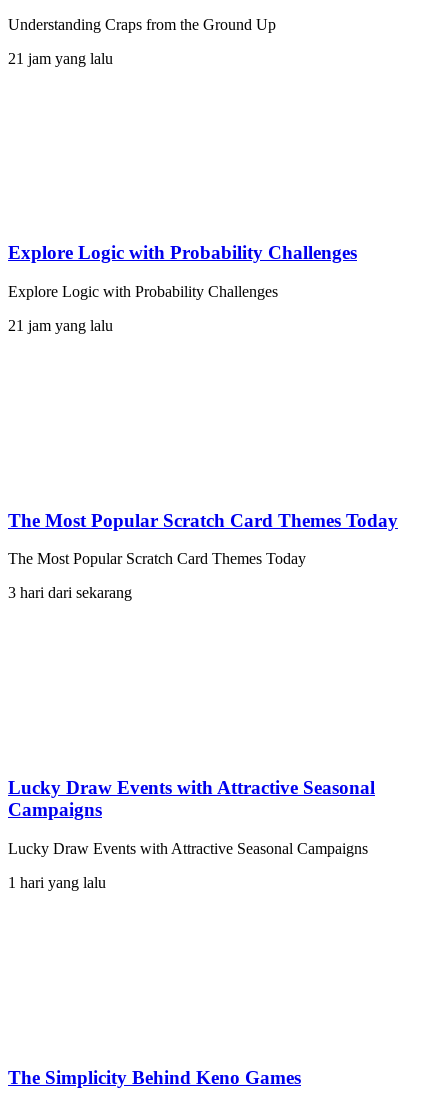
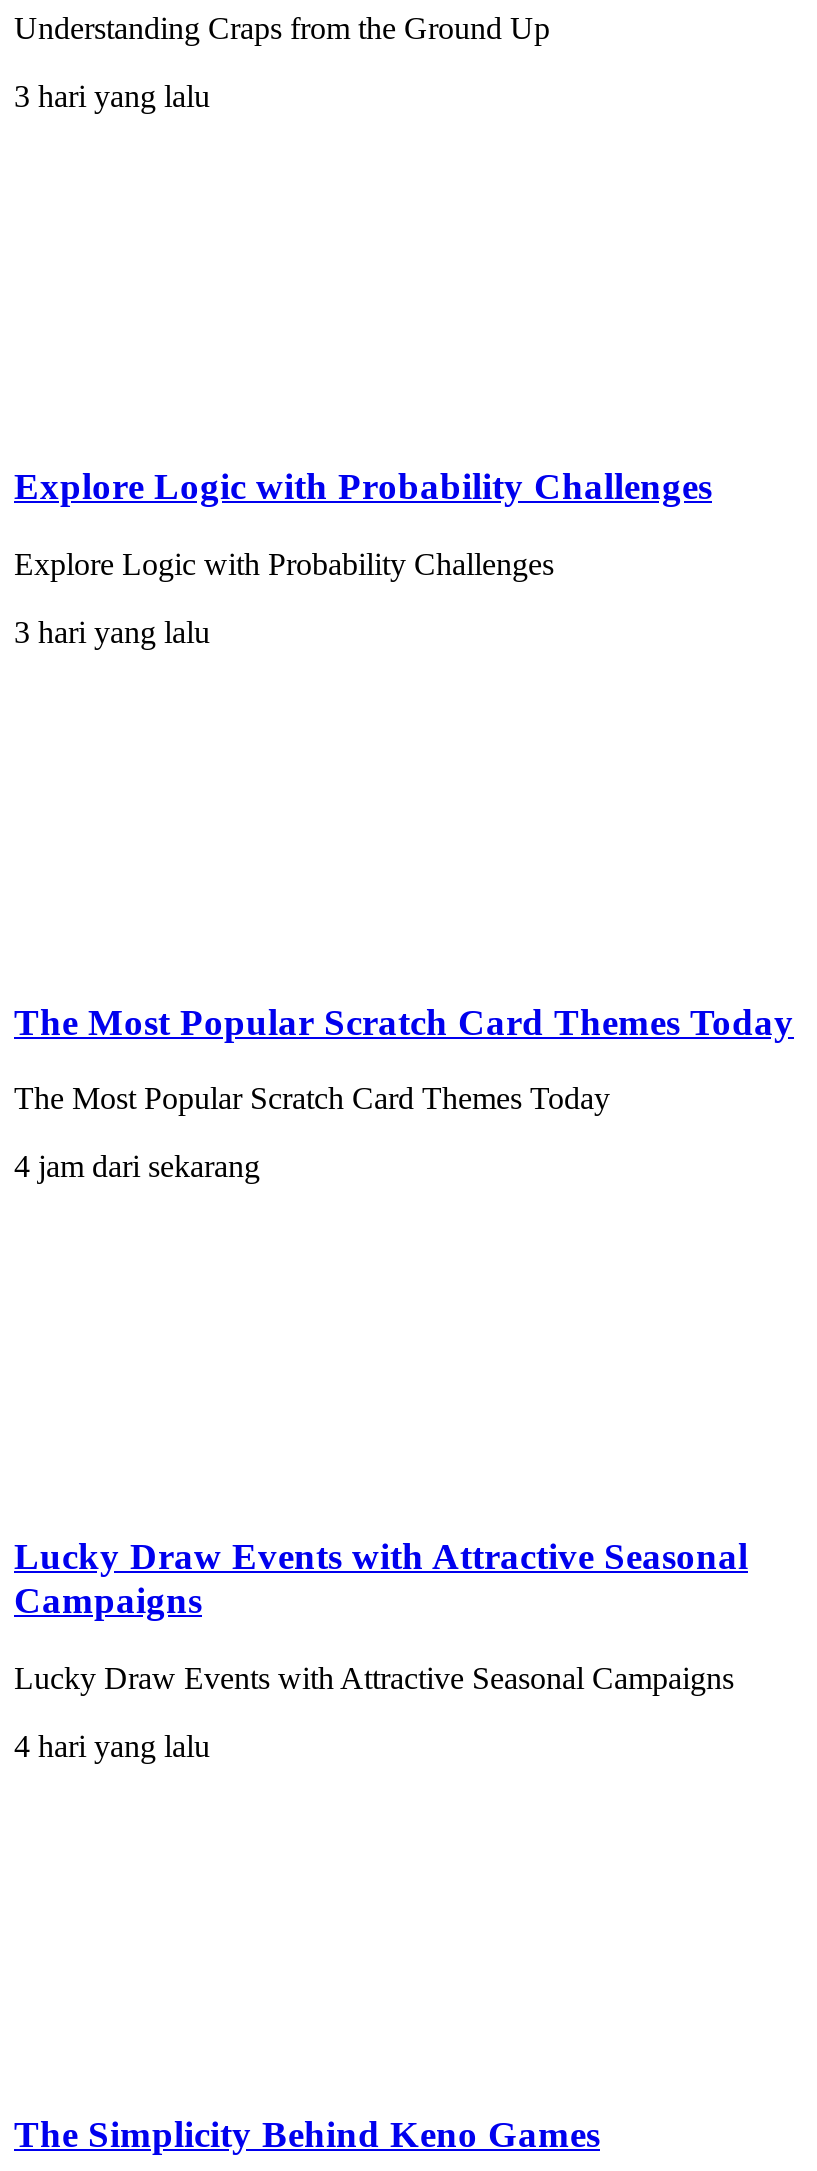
- 21 jam yang lalu
+ 3 hari yang lalu

- 21 jam yang lalu
+ 3 hari yang lalu

- 3 hari dari sekarang
+ 4 jam dari sekarang

- 1 hari yang lalu
+ 4 hari yang lalu
